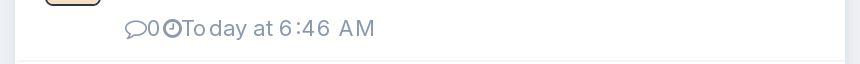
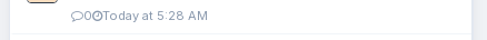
- 0 Today at 6:46 AM
+ 0 Today at 5:28 AM
